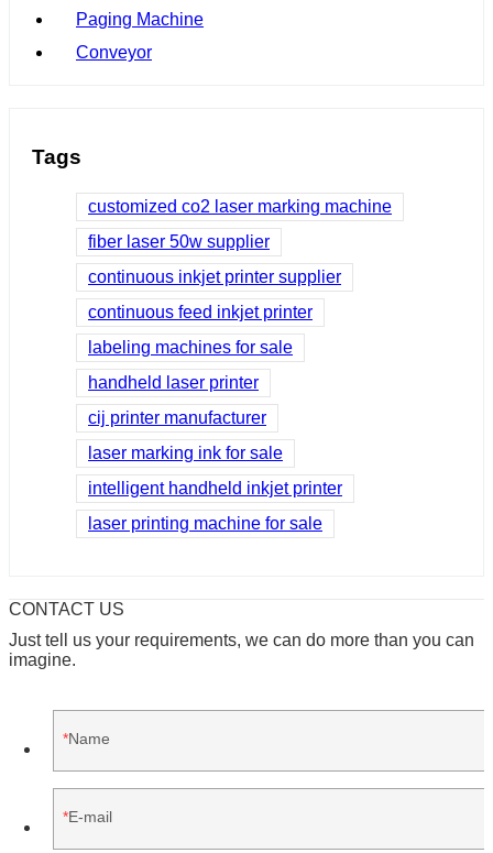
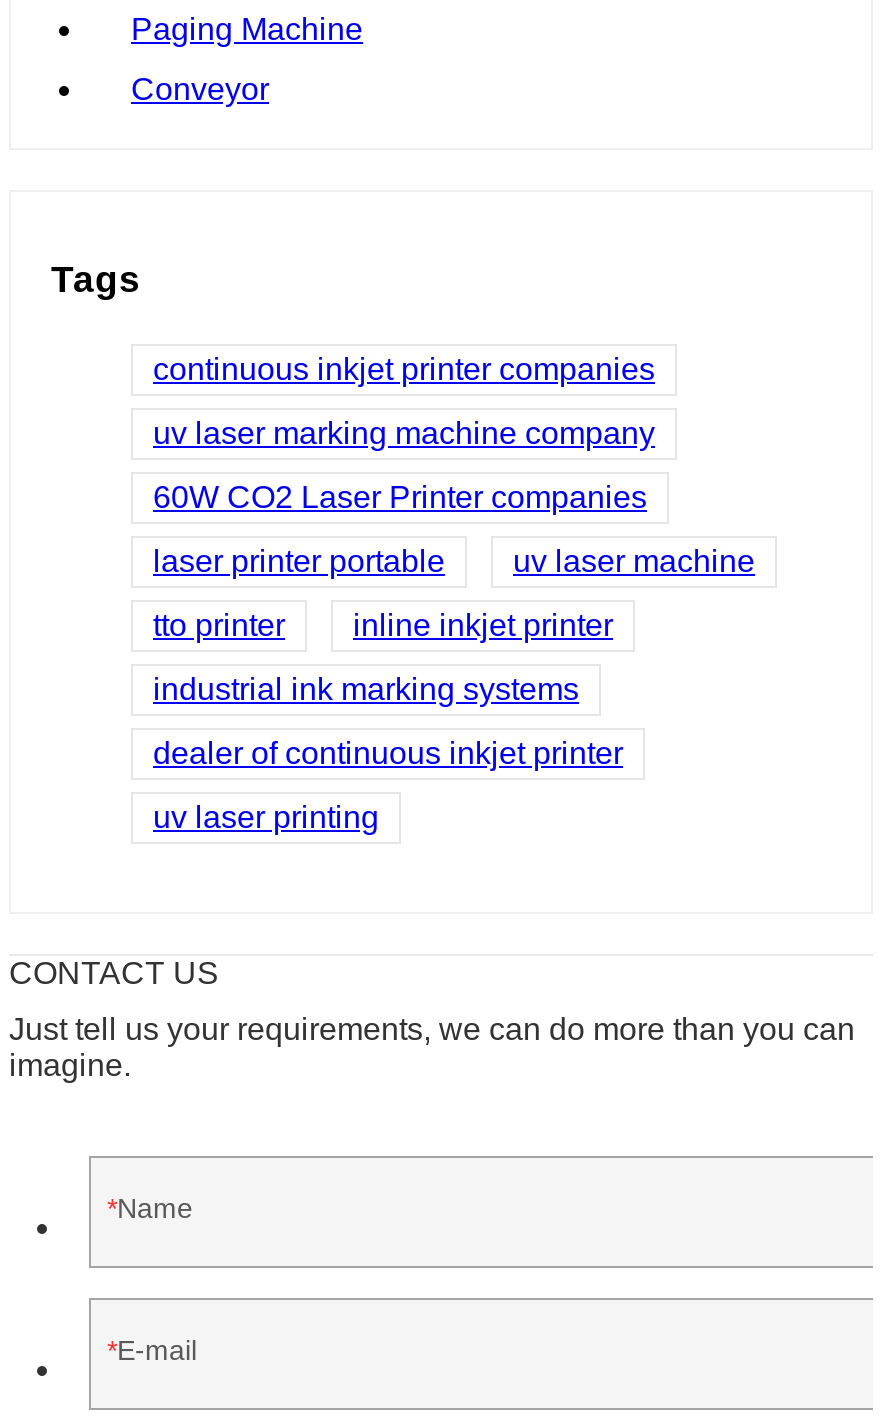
- customized co2 laser marking machine
- fiber laser 50w supplier
- continuous inkjet printer supplier
- continuous feed inkjet printer
- labeling machines for sale
- handheld laser printer
- cij printer manufacturer
- laser marking ink for sale
- intelligent handheld inkjet printer
- laser printing machine for sale
+ continuous inkjet printer companies
+ uv laser marking machine company
+ 60W CO2 Laser Printer companies
+ laser printer portable
+ uv laser machine
+ tto printer
+ inline inkjet printer
+ industrial ink marking systems
+ dealer of continuous inkjet printer
+ uv laser printing
